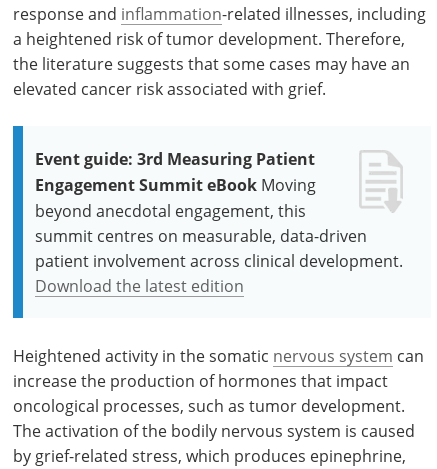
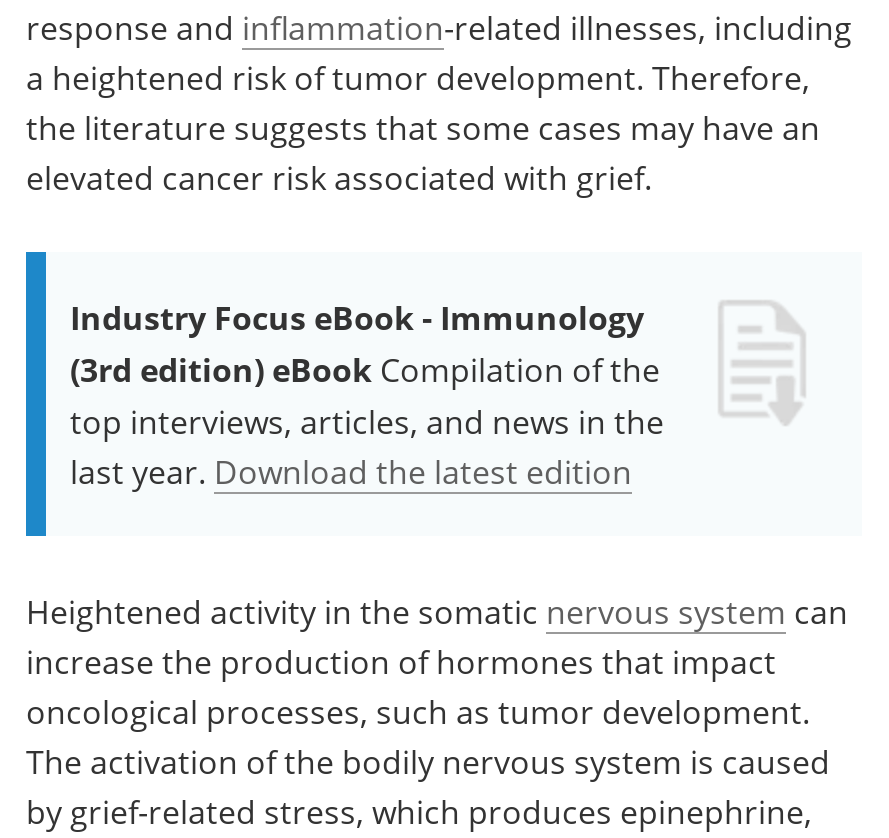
- Event guide: 3rd Measuring Patient
- Engagement Summit eBook Moving
- beyond anecdotal engagement, this
- summit centres on measurable, data-driven
- patient involvement across clinical development.
- Download the latest edition
+ Industry Focus eBook - Immunology
+ (3rd edition) eBook Compilation of the
+ top interviews, articles, and news in the
+ last year. Download the latest edition
